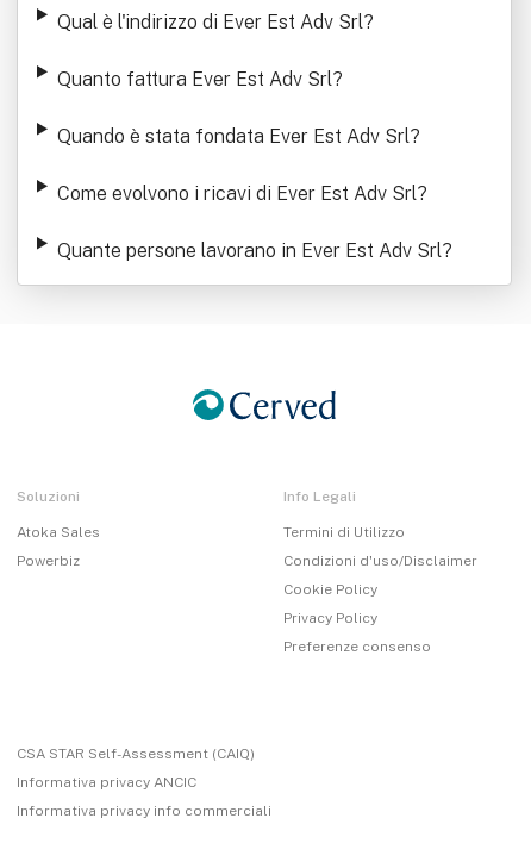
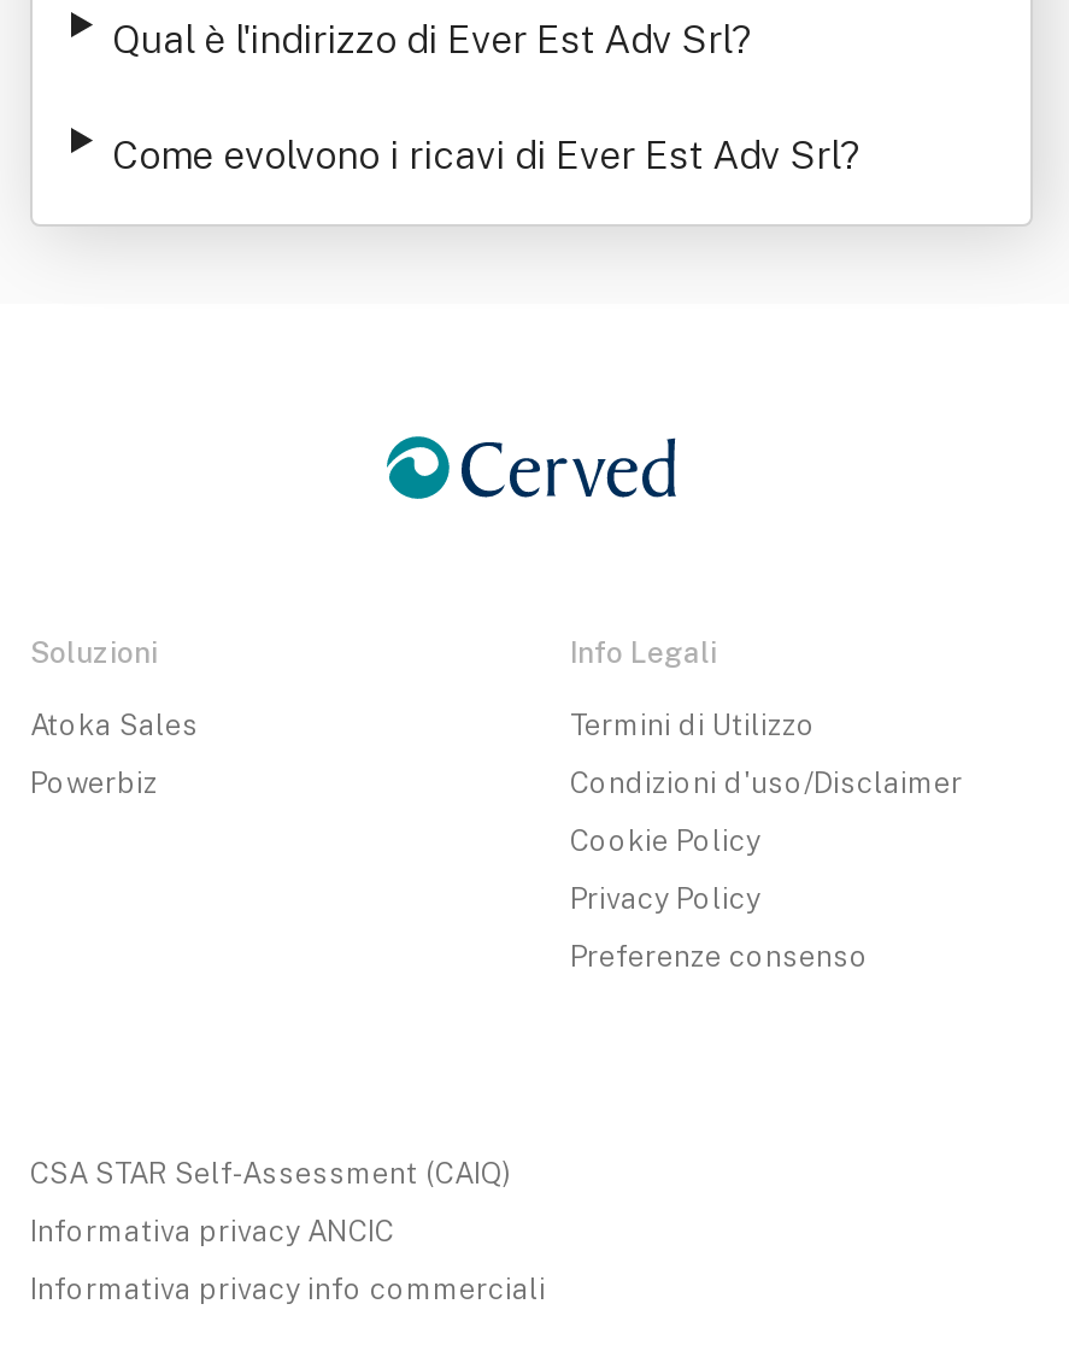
- Quanto fattura Ever Est Adv Srl?
- Quando è stata fondata Ever Est Adv Srl?

- Quante persone lavorano in Ever Est Adv Srl?
